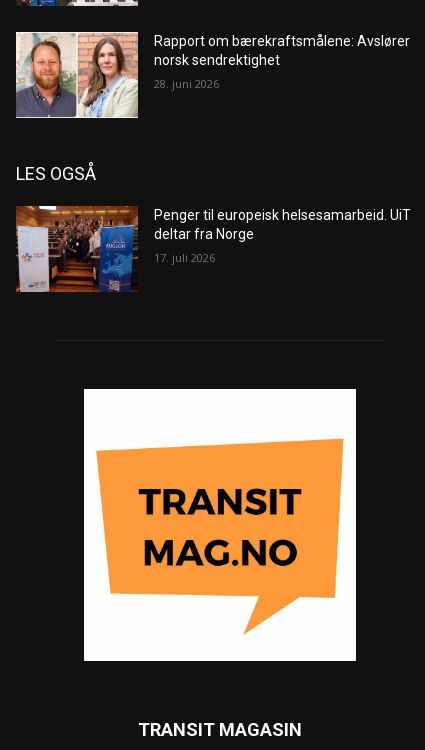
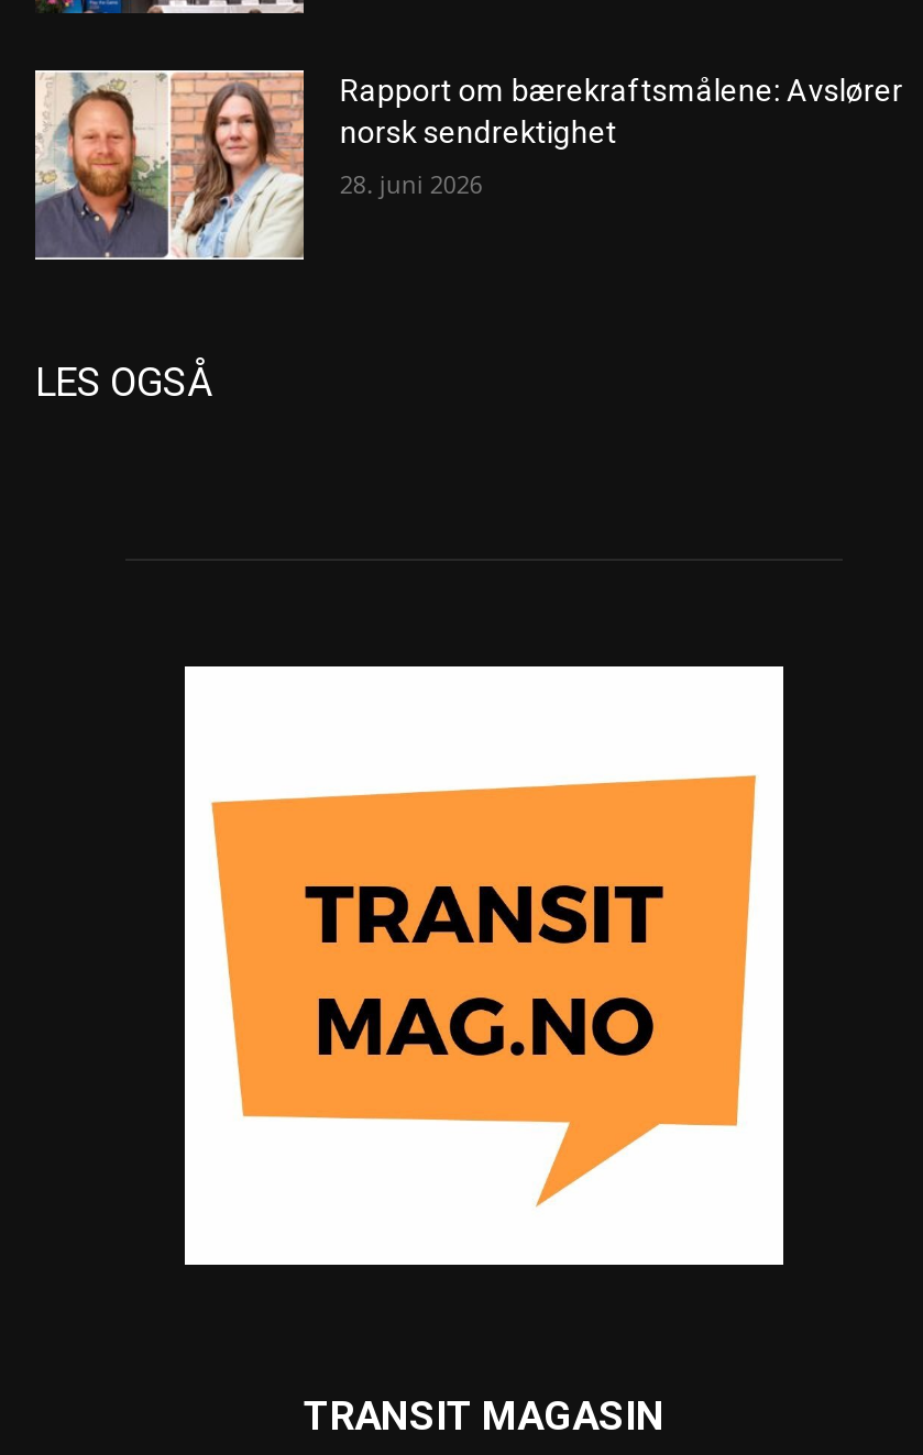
- [image]
- Penger til europeisk helsesamarbeid. UiT
- deltar fra Norge
- 17. juli 2026
